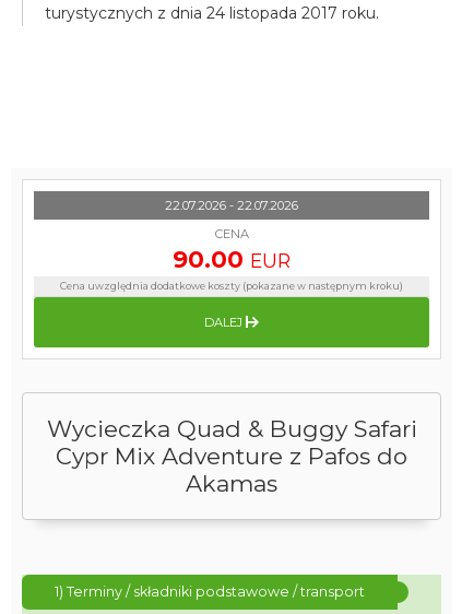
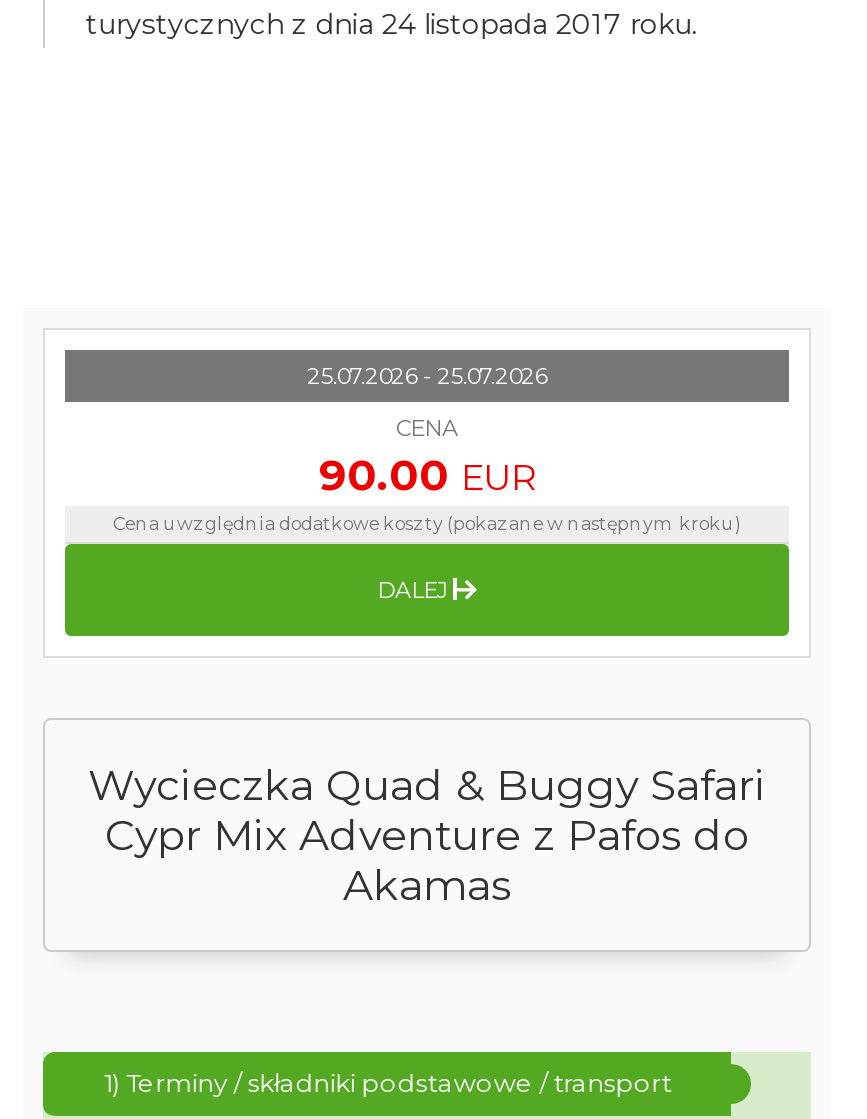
- 22.07.2026 - 22.07.2026
+ 25.07.2026 - 25.07.2026
